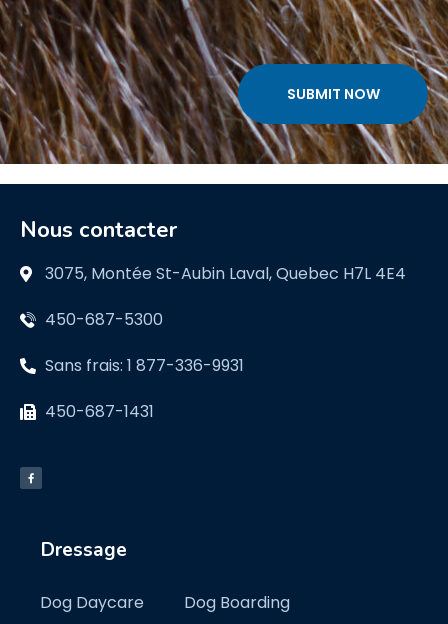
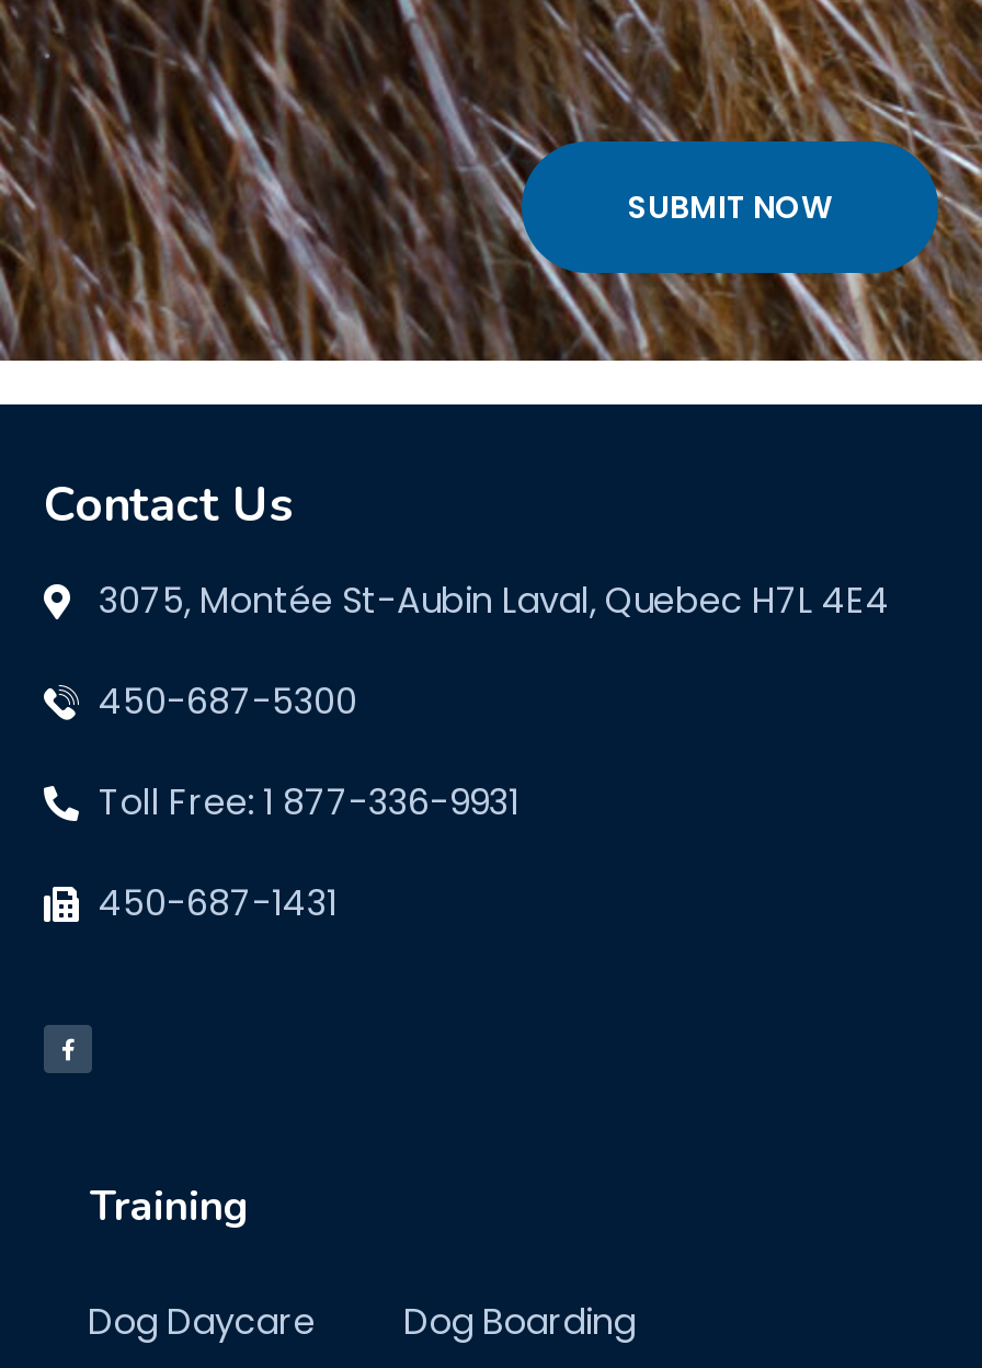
- Nous contacter
+ Contact Us

- Sans frais: 1 877-336-9931
+ Toll Free: 1 877-336-9931

- Dressage
+ Training
